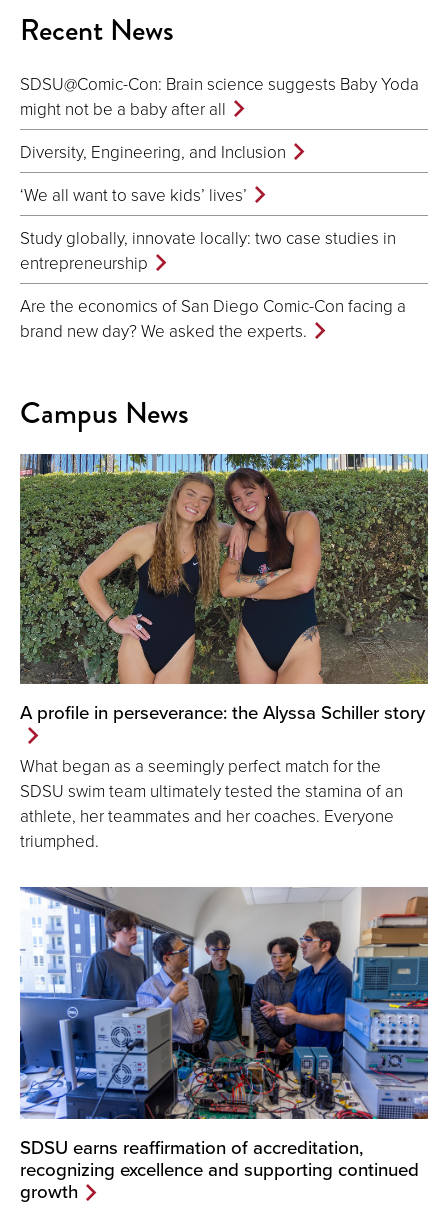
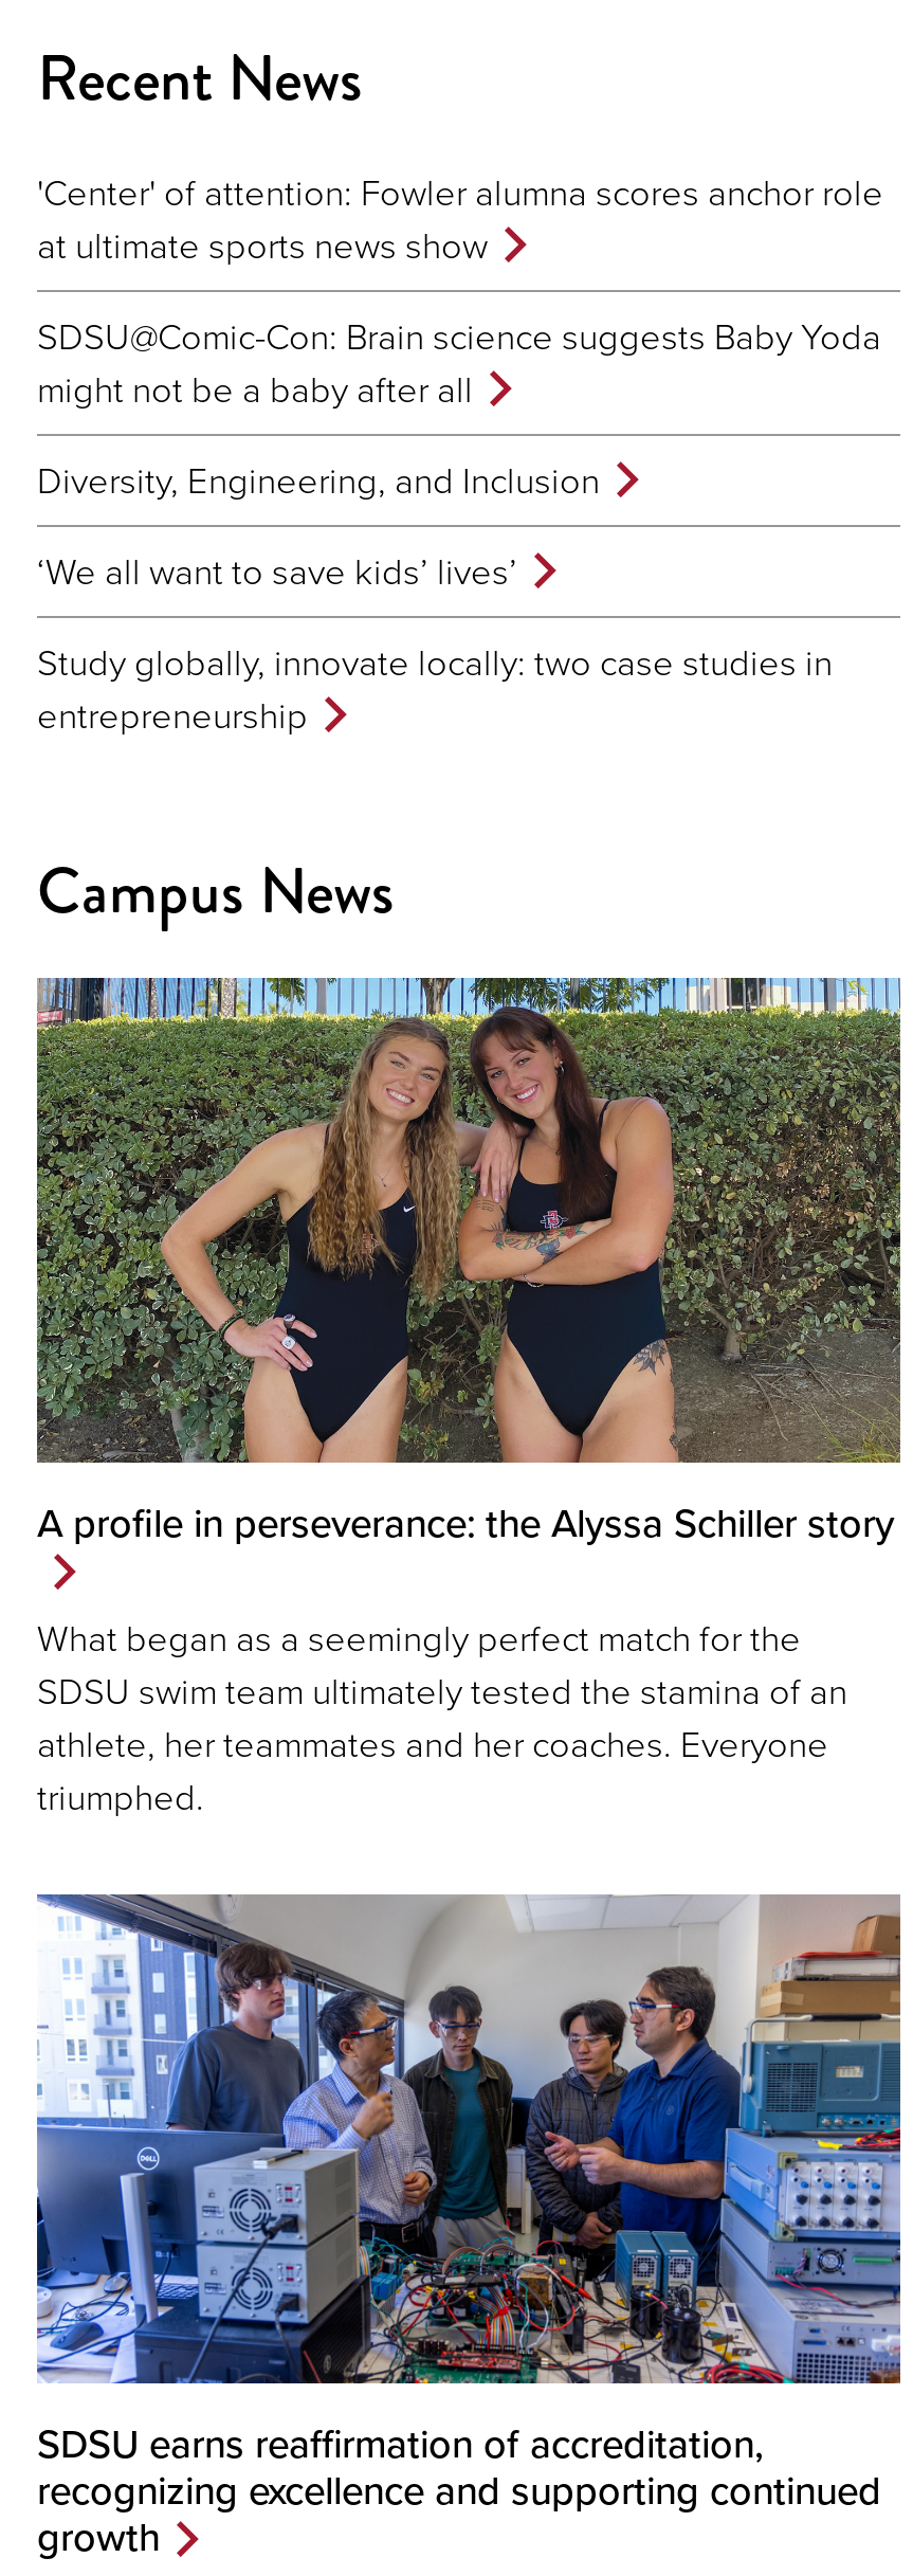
+ 'Center' of attention: Fowler alumna scores anchor role
+ at ultimate sports news show

moved down: SDSU@Comic-Con: Brain science suggests Baby Yoda | might not be a baby after all | Diversity, Engineering, and Inclusion | ‘We all want to save kids’ lives’ | Study globally, innovate locally: two case studies in | entrepreneurship

- Are the economics of San Diego Comic-Con facing a
- brand new day? We asked the experts.
